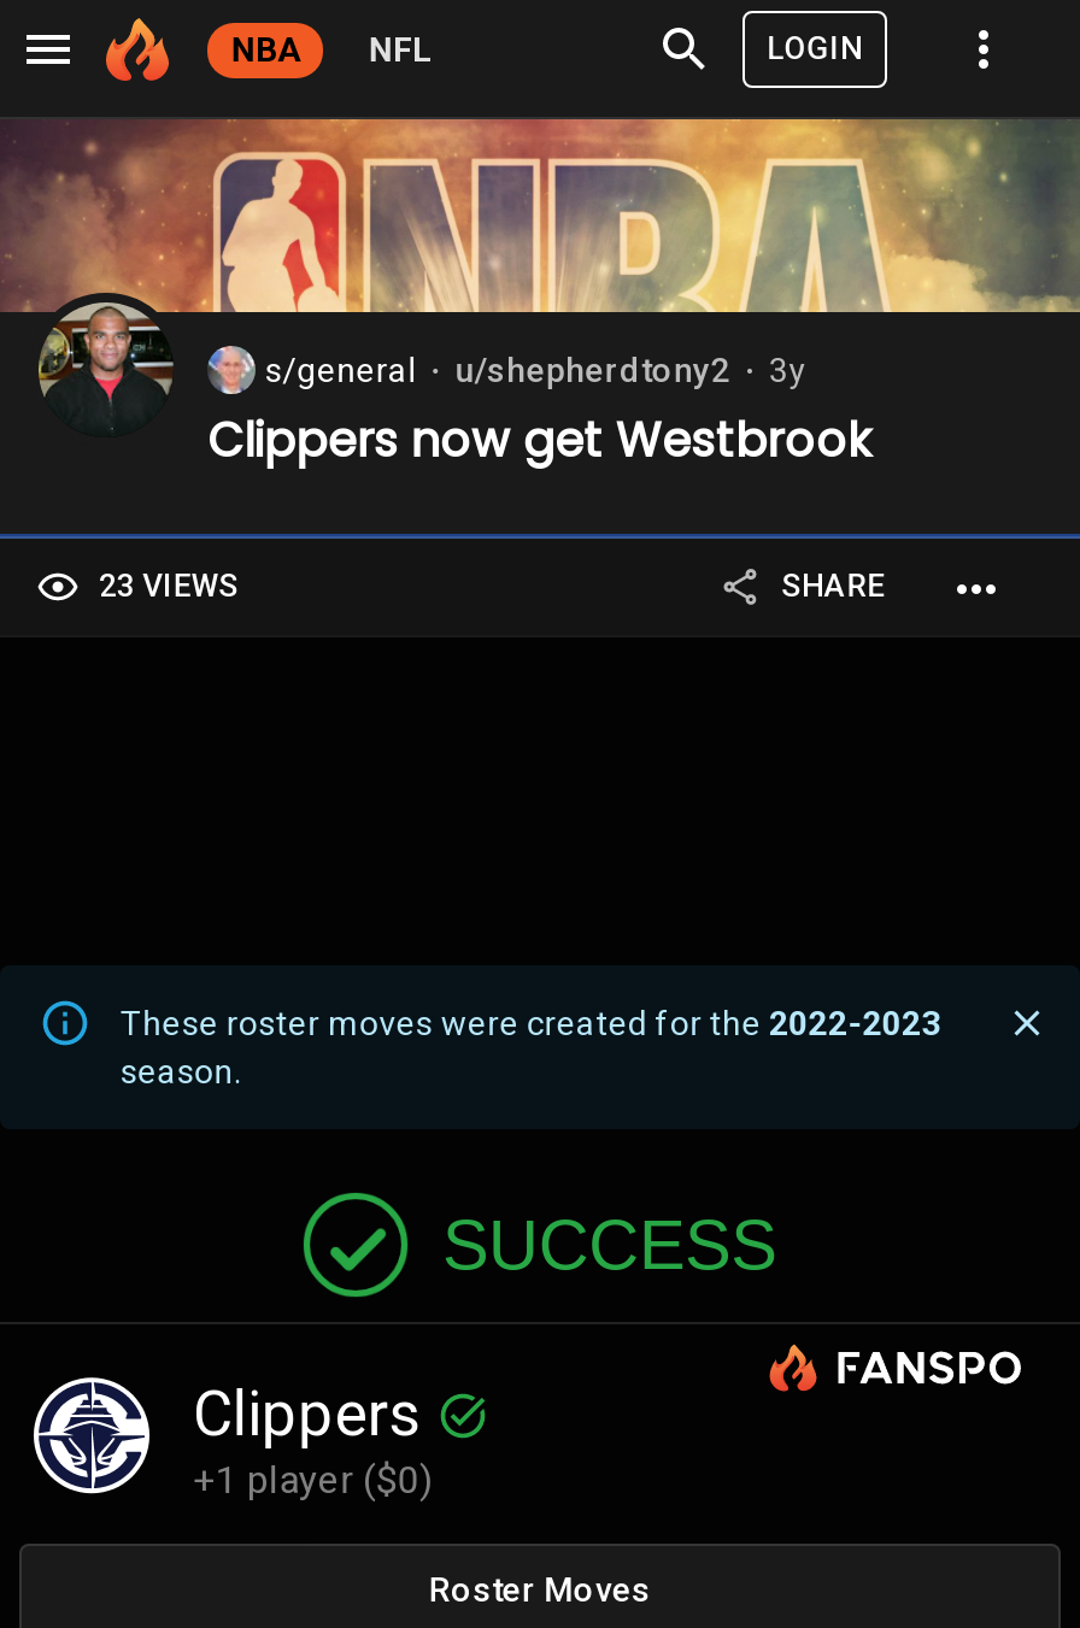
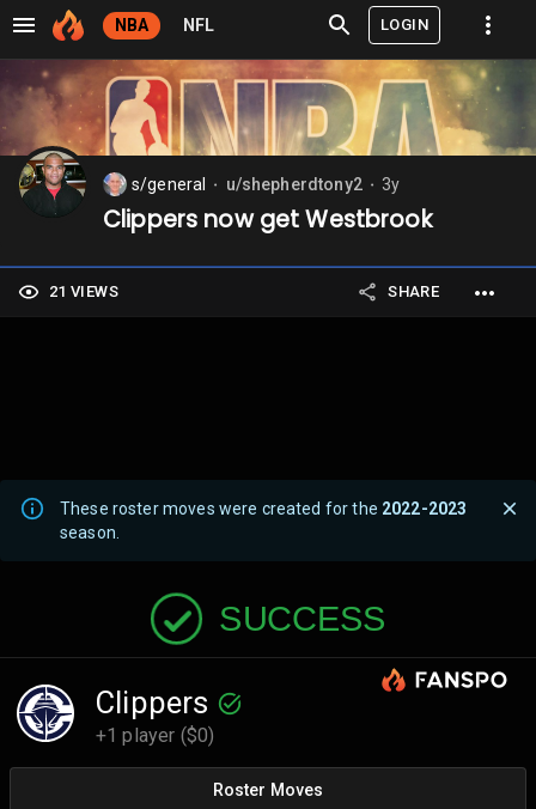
- 23 VIEWS
+ 21 VIEWS
